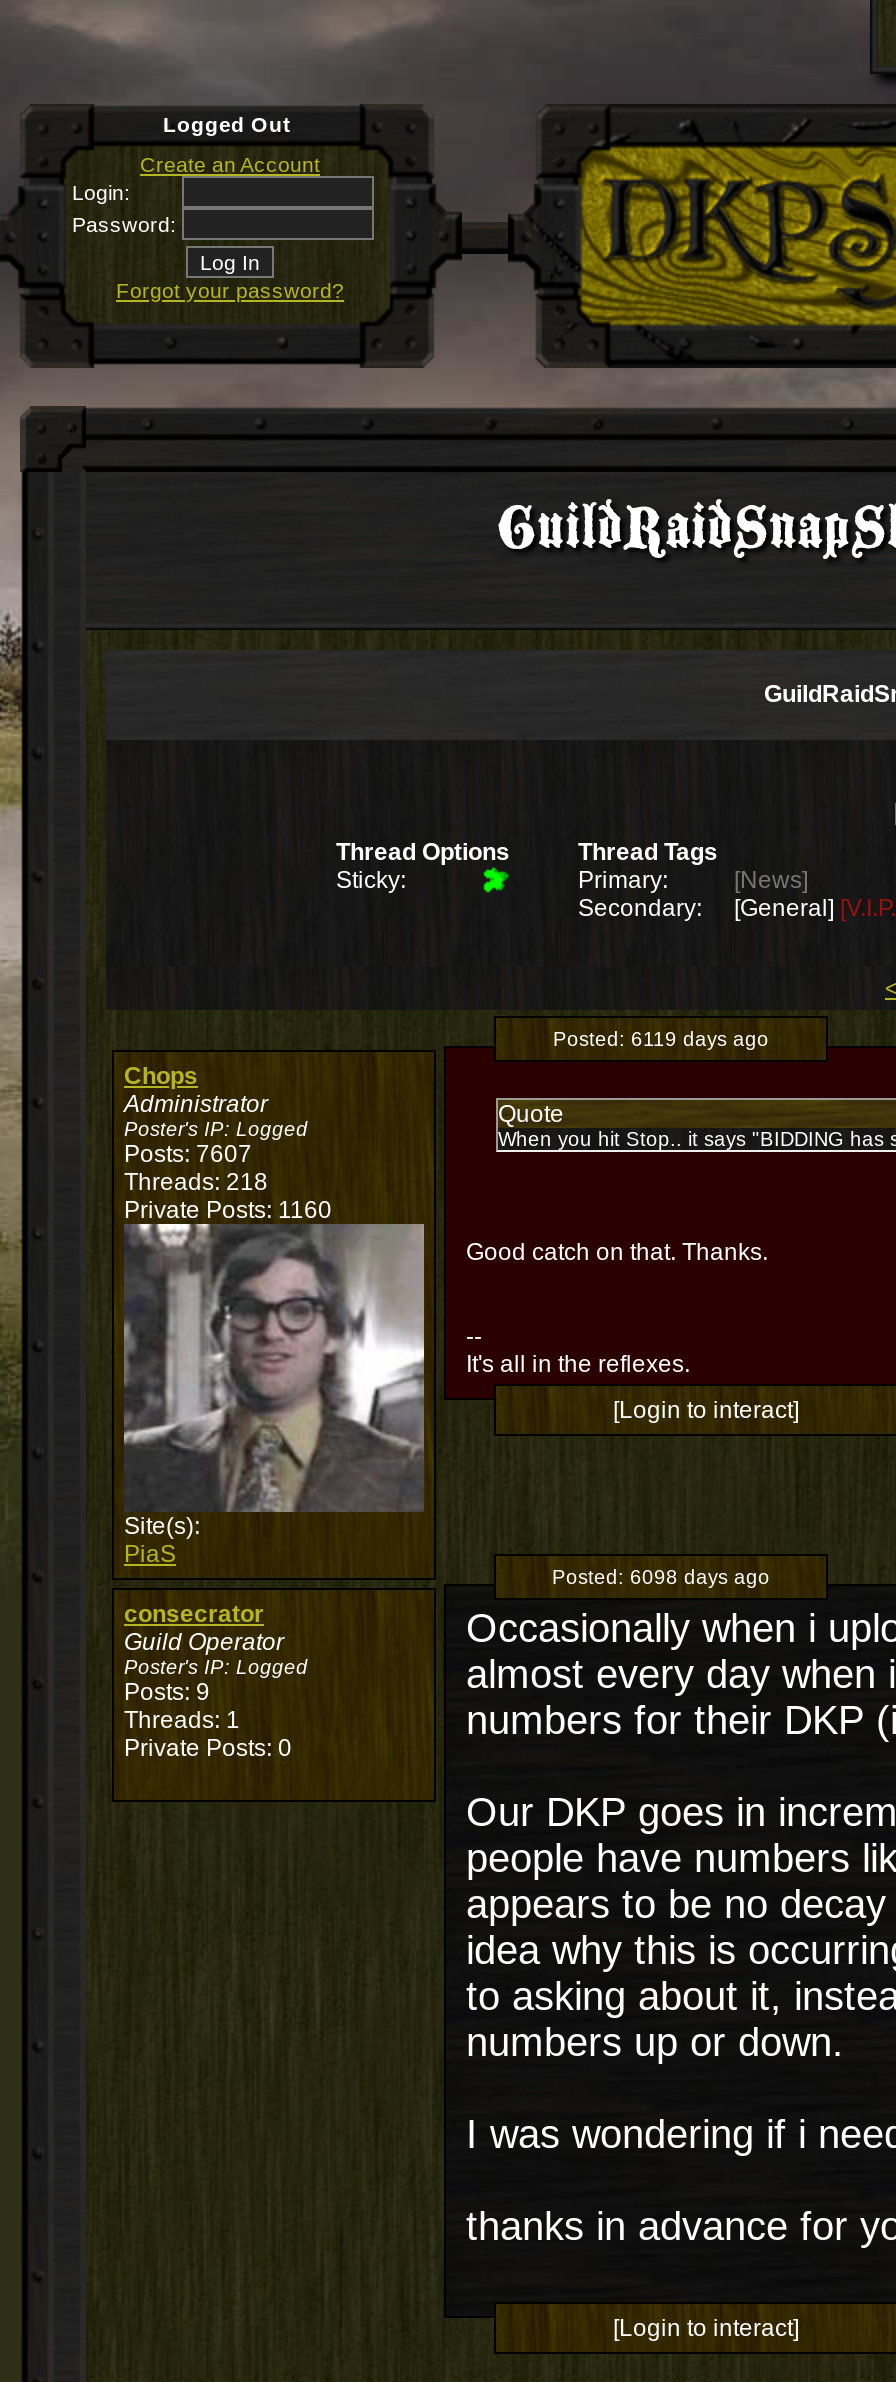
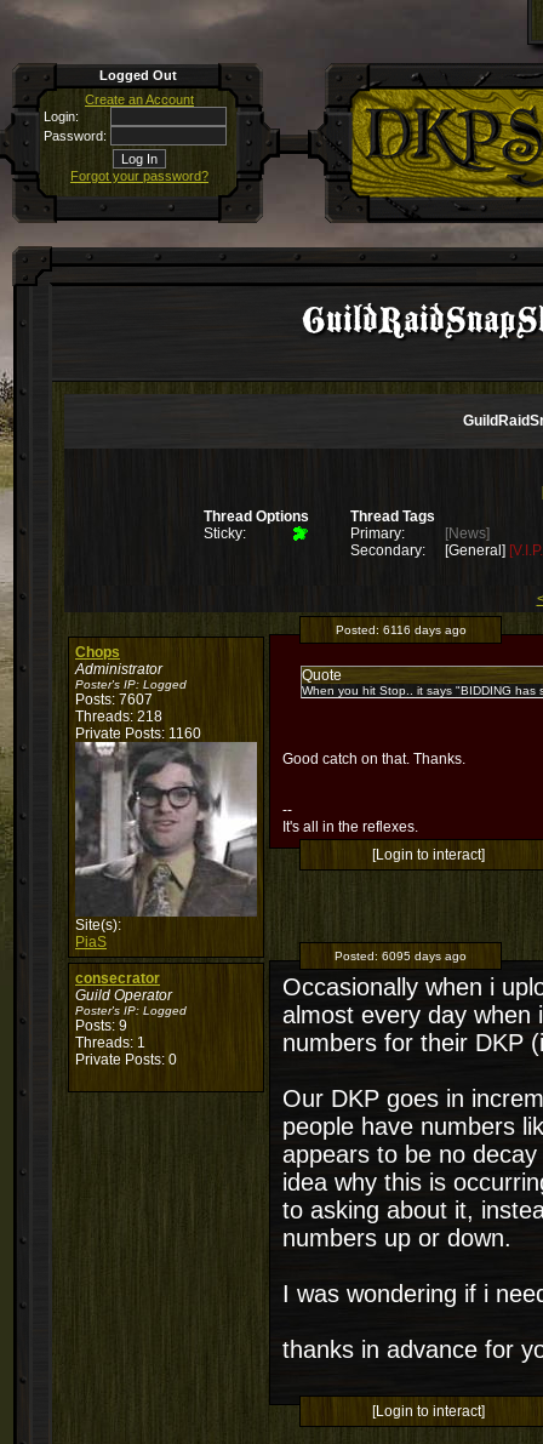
- Posted: 6119 days ago
+ Posted: 6116 days ago

- Posted: 6098 days ago
+ Posted: 6095 days ago
